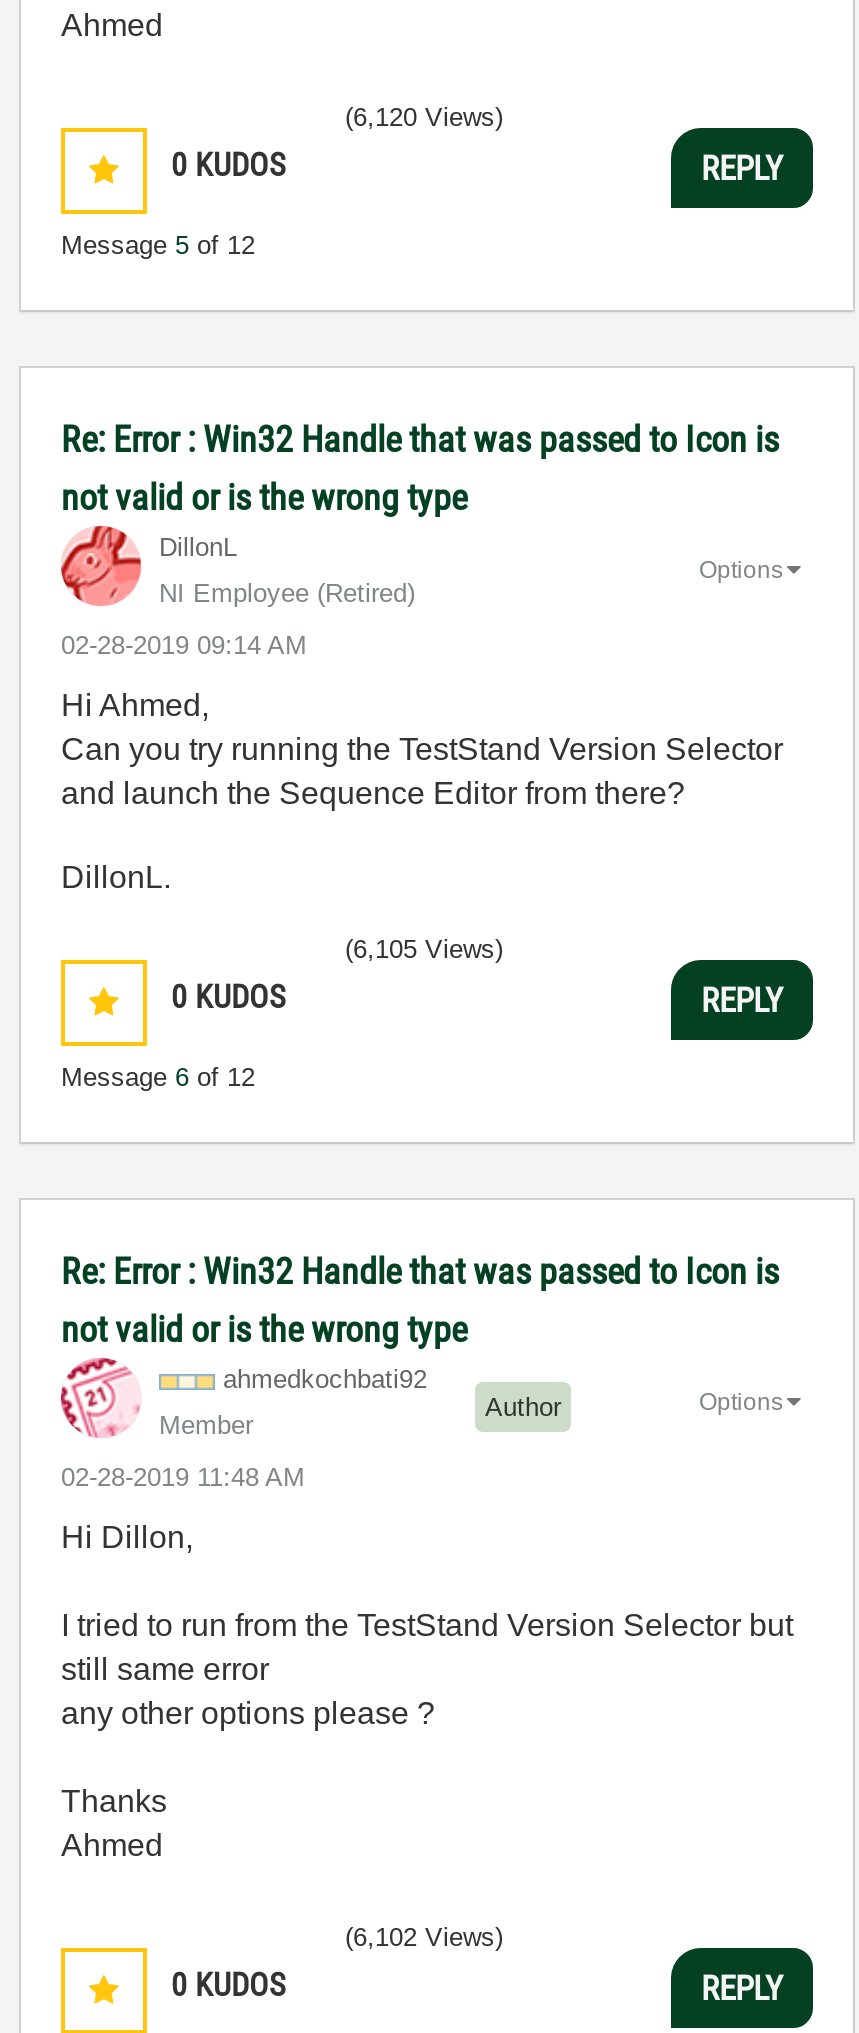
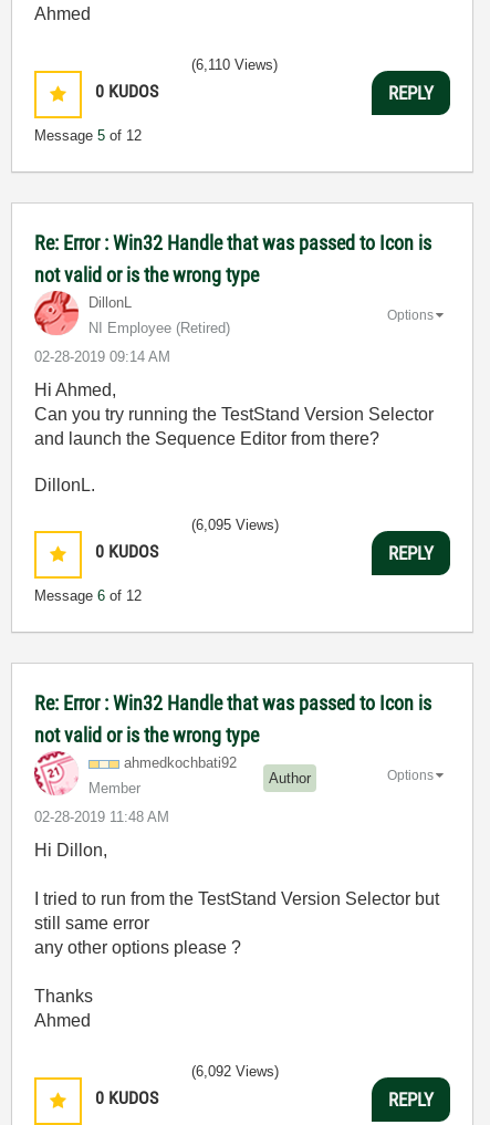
- (6,120 Views)
+ (6,110 Views)

- (6,105 Views)
+ (6,095 Views)

- (6,102 Views)
+ (6,092 Views)
